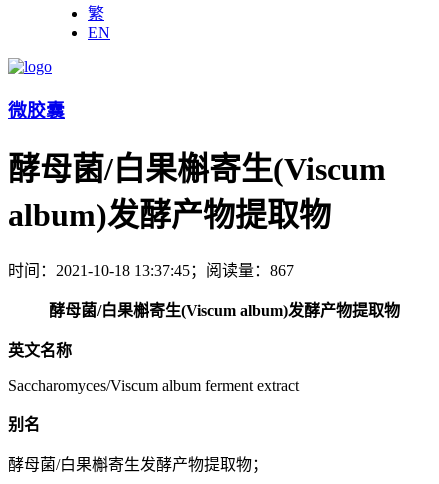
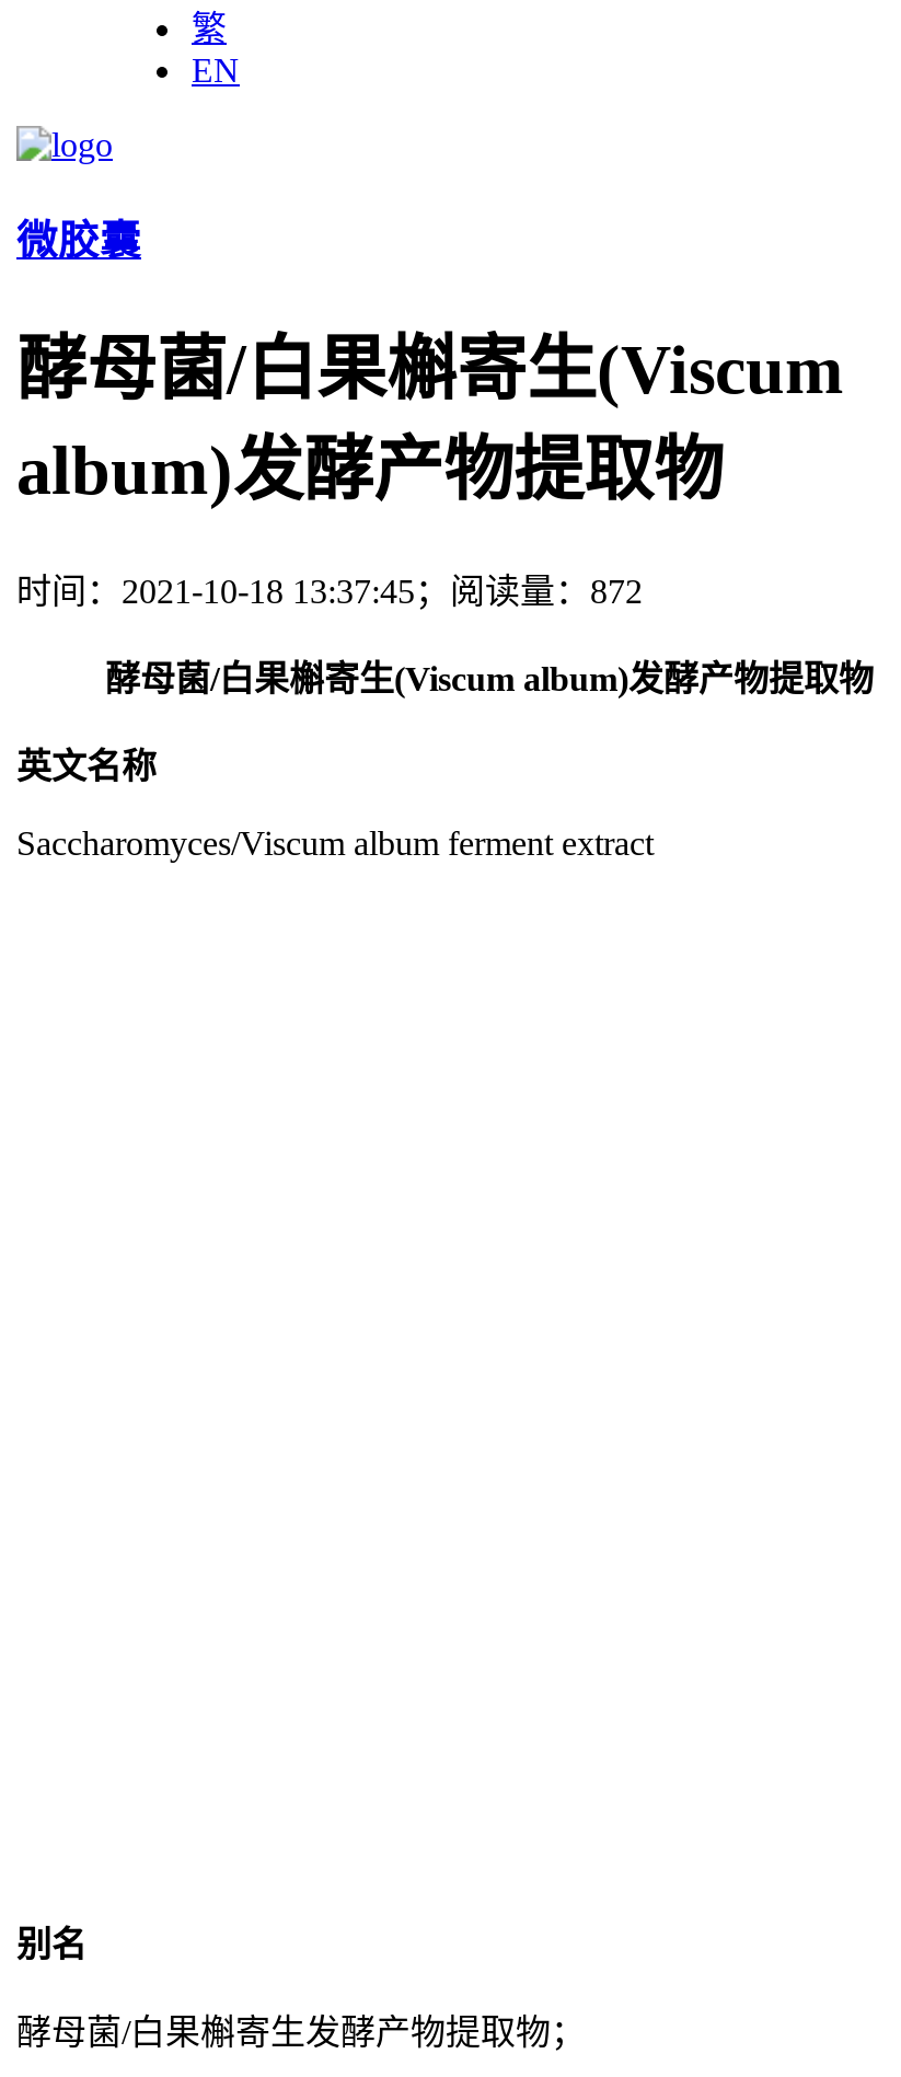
- 时间：2021-10-18 13:37:45；阅读量：867
+ 时间：2021-10-18 13:37:45；阅读量：872
